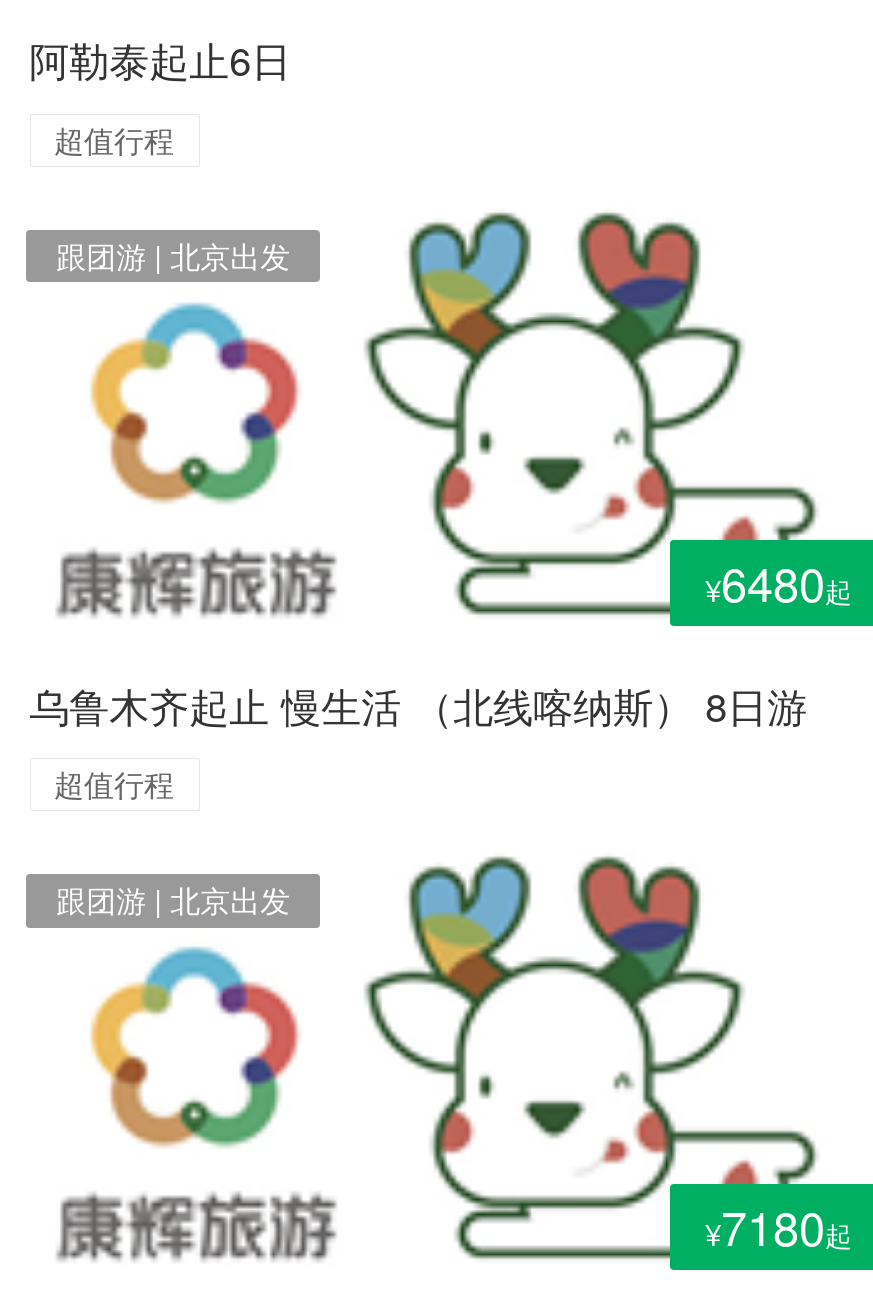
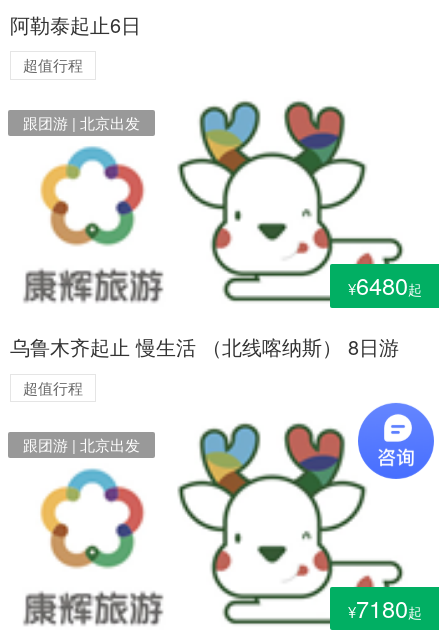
+ [image]
